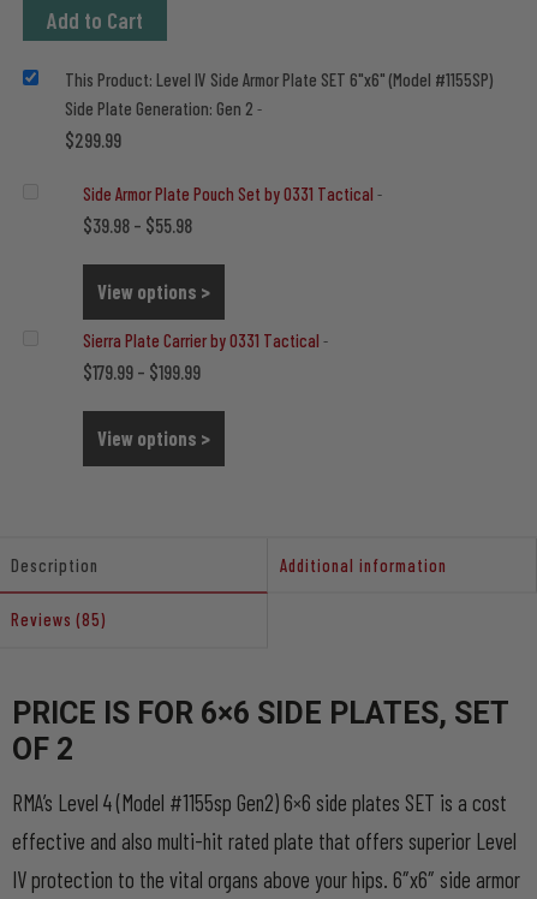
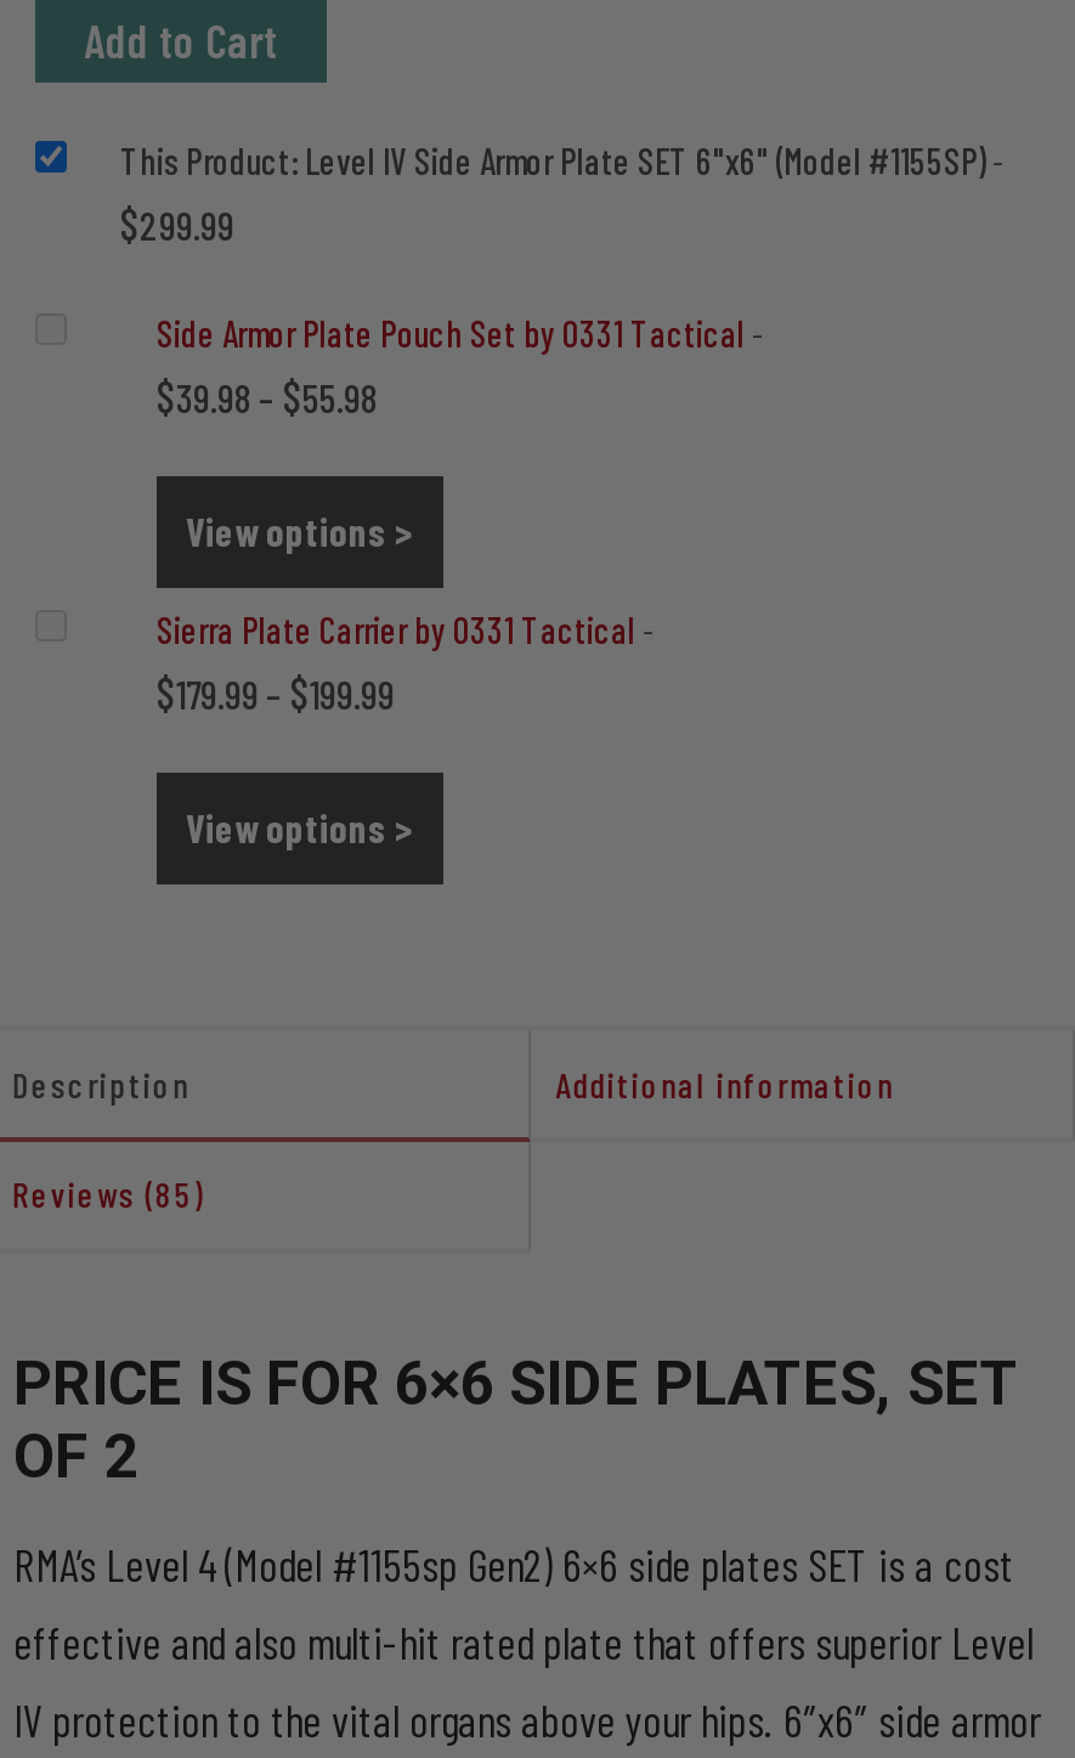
- This Product: Level IV Side Armor Plate SET 6"x6" (Model #1155SP)
- Side Plate Generation: Gen 2 -
+ This Product: Level IV Side Armor Plate SET 6"x6" (Model #1155SP)-
